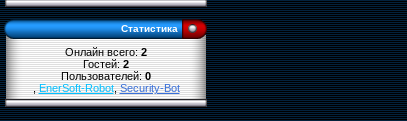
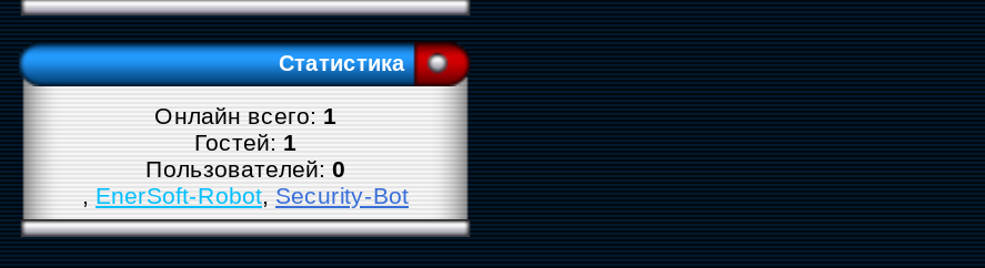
- Онлайн всего: 2
+ Онлайн всего: 1

- Гостей: 2
+ Гостей: 1
